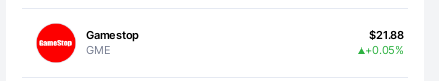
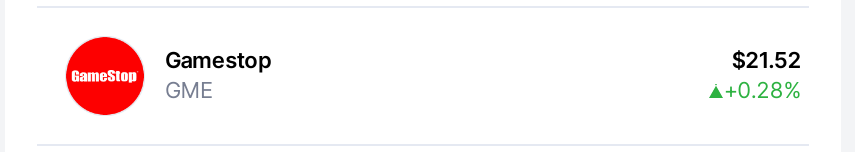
- $21.88
+ $21.52

- +0.05%
+ +0.28%
